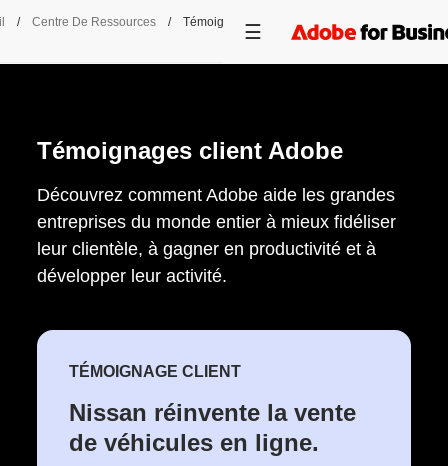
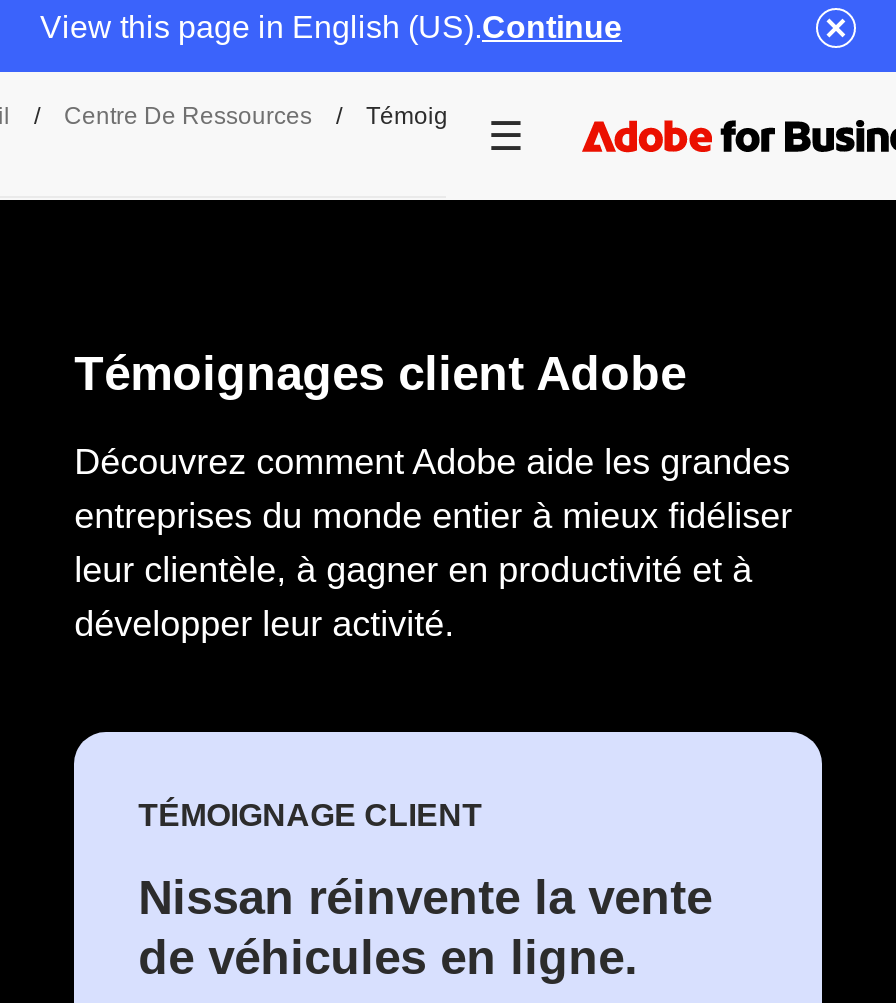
+ View this page in English (US).Continue
